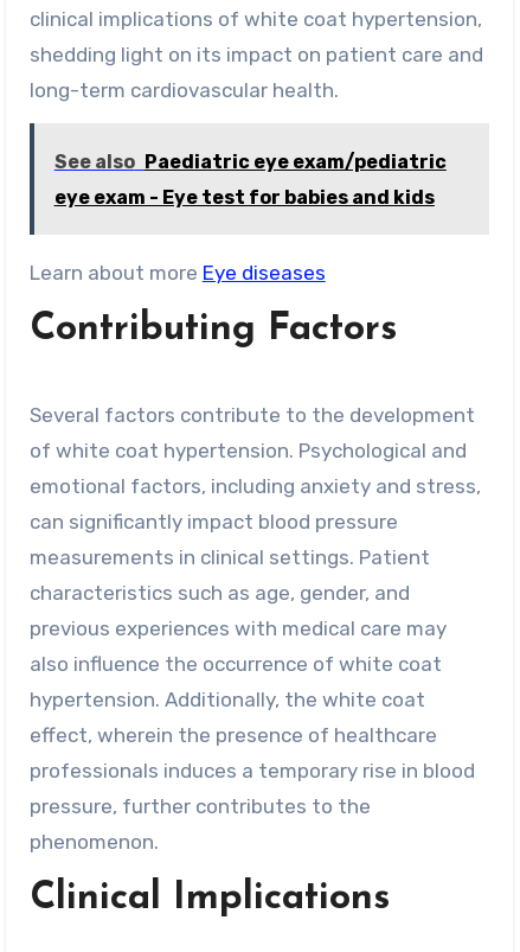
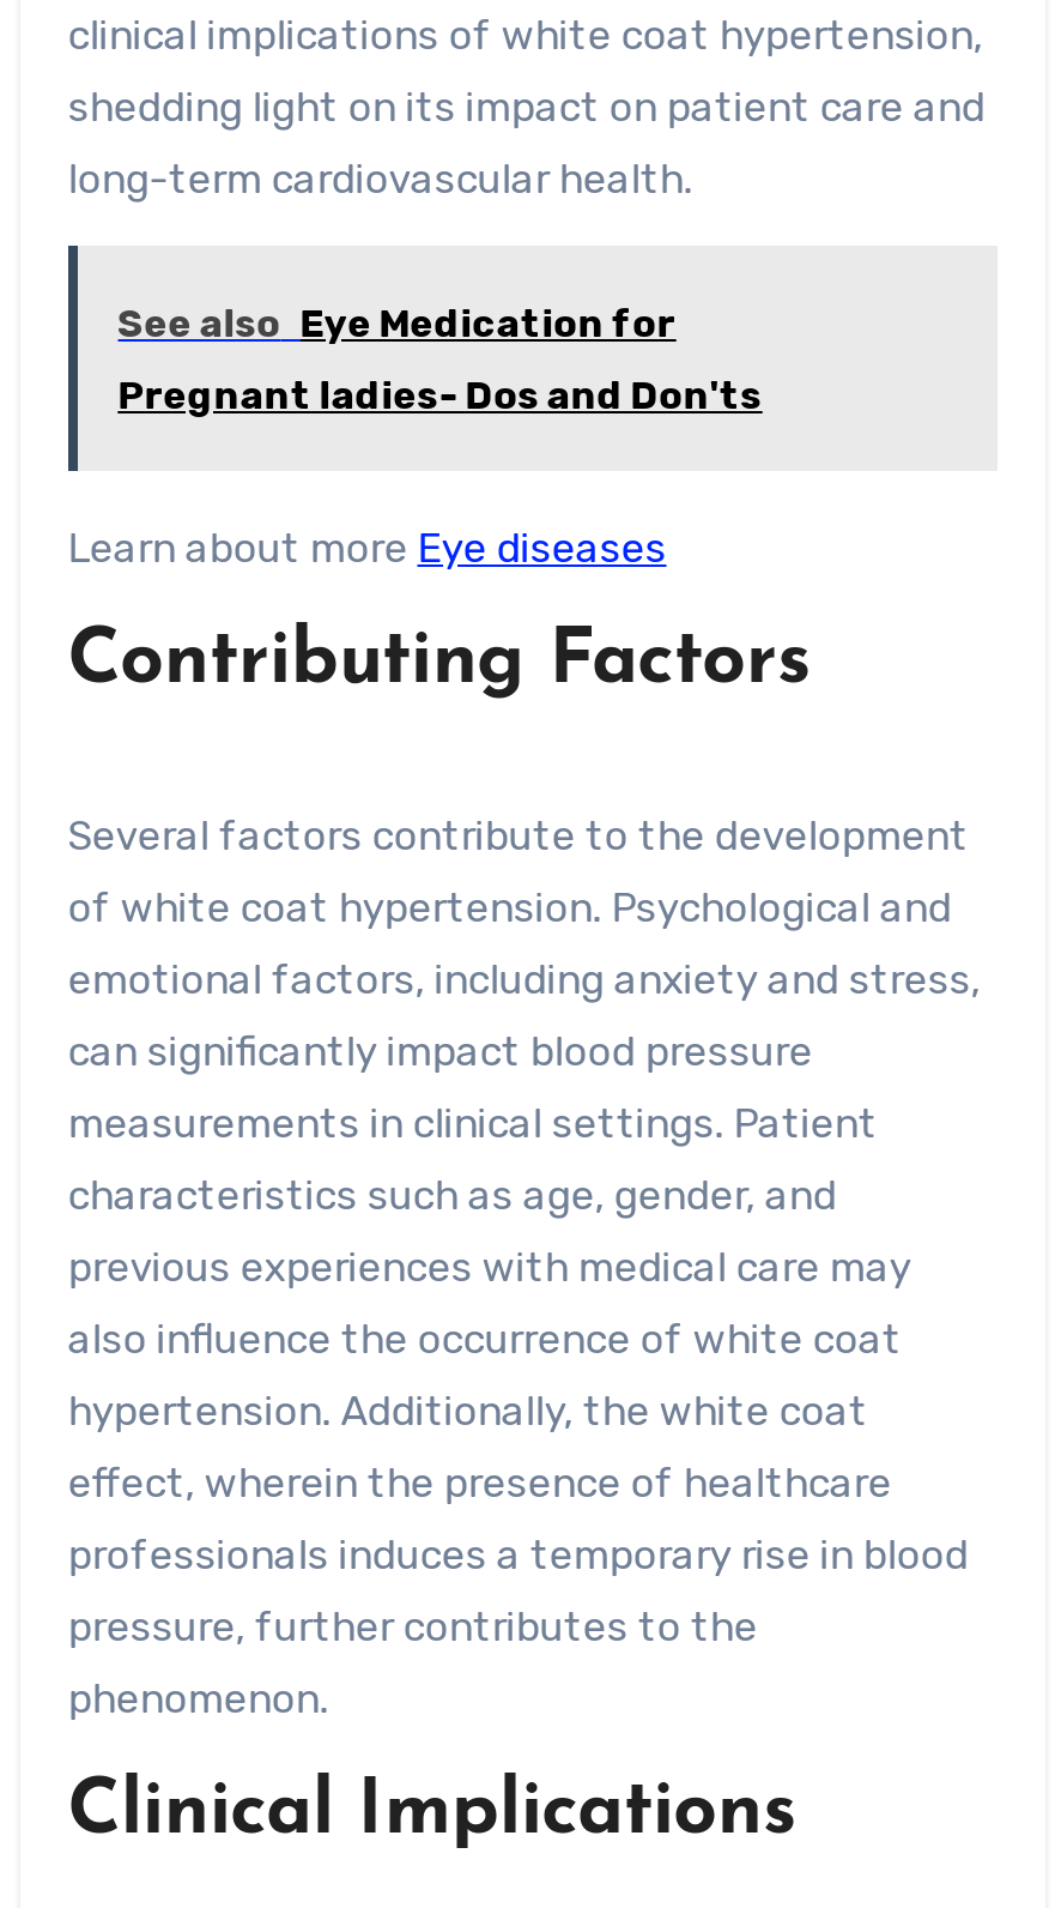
- See also Paediatric eye exam/pediatric
+ See also Eye Medication for

- eye exam - Eye test for babies and kids
+ Pregnant ladies- Dos and Don'ts
